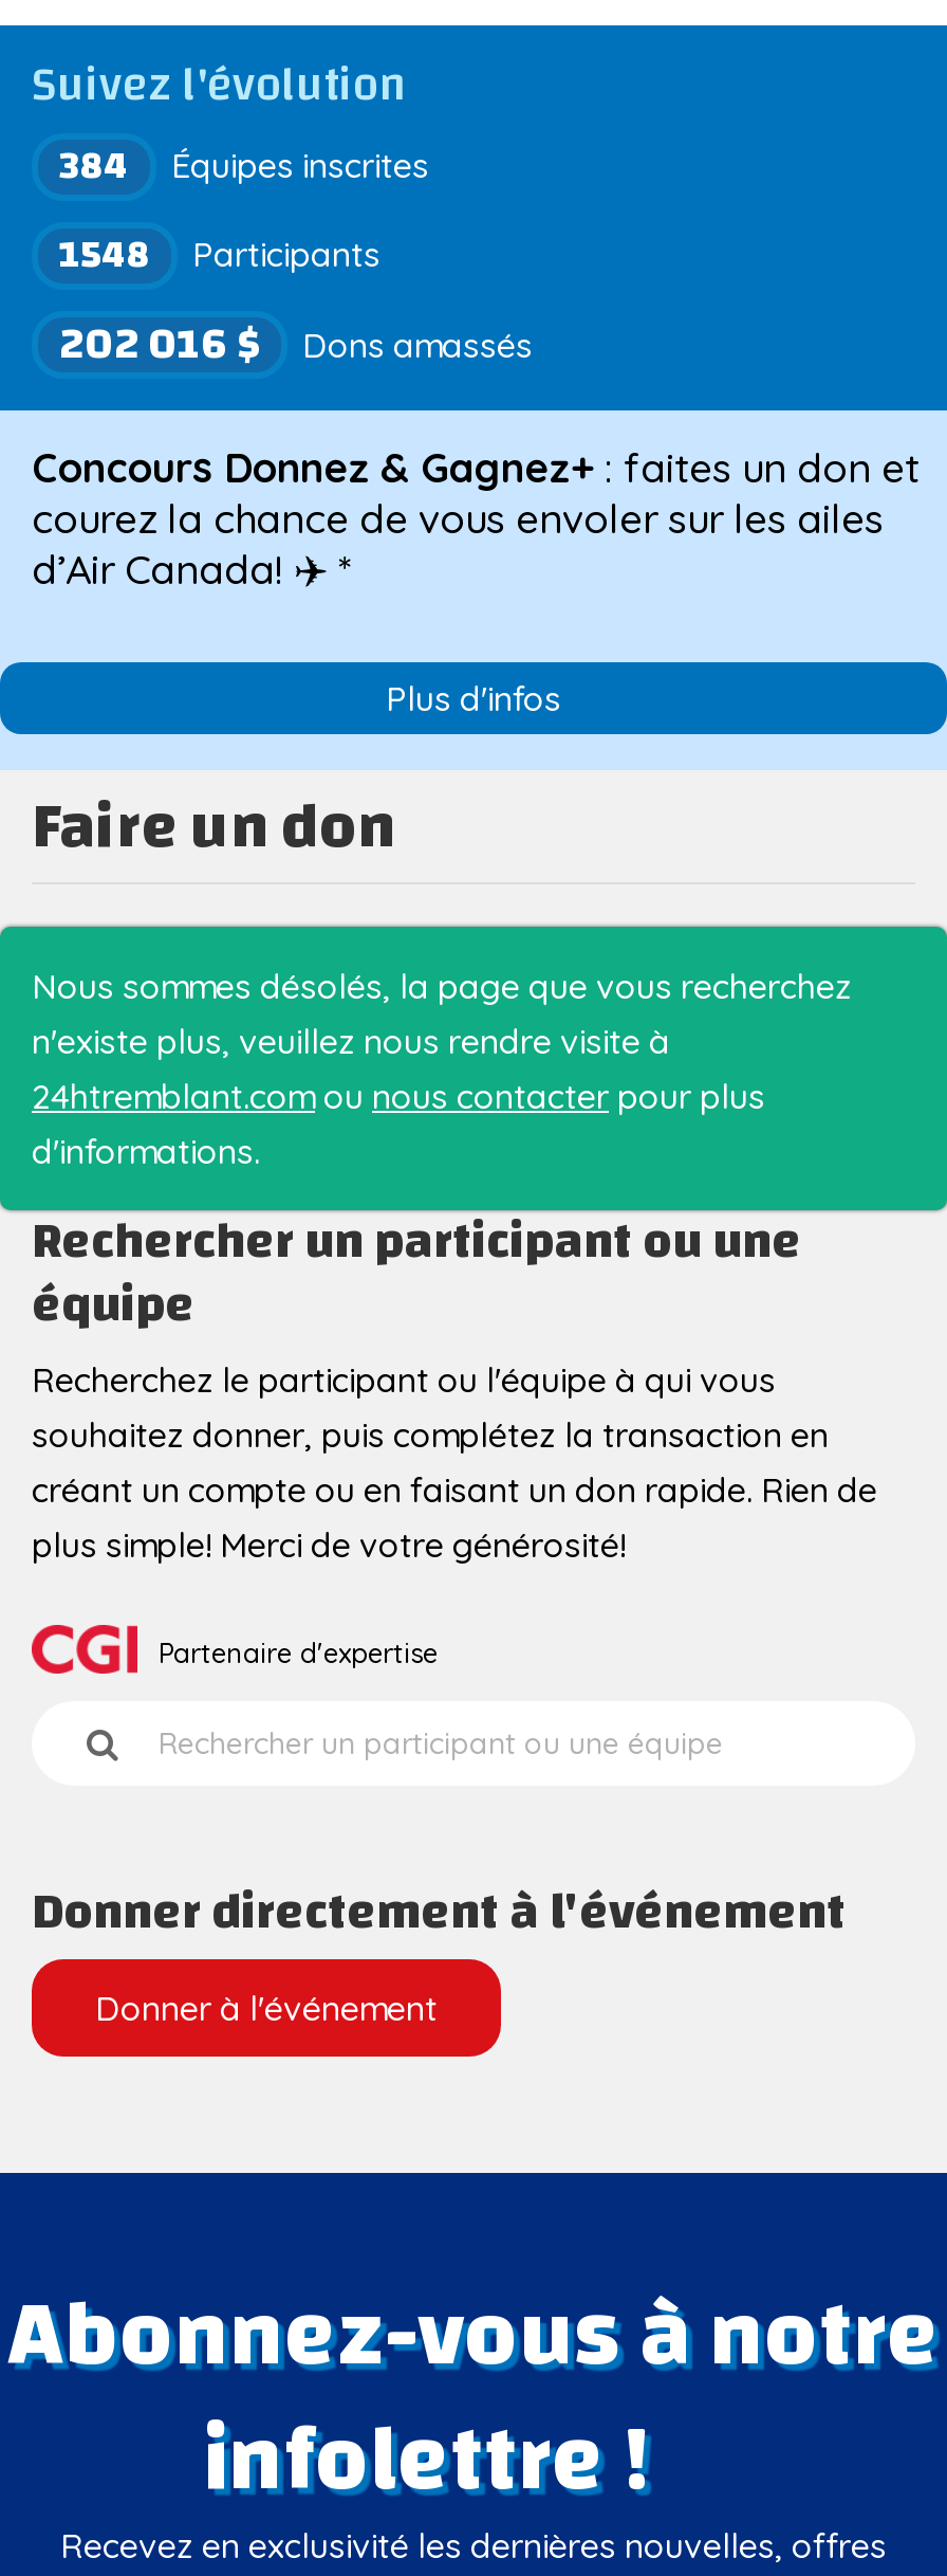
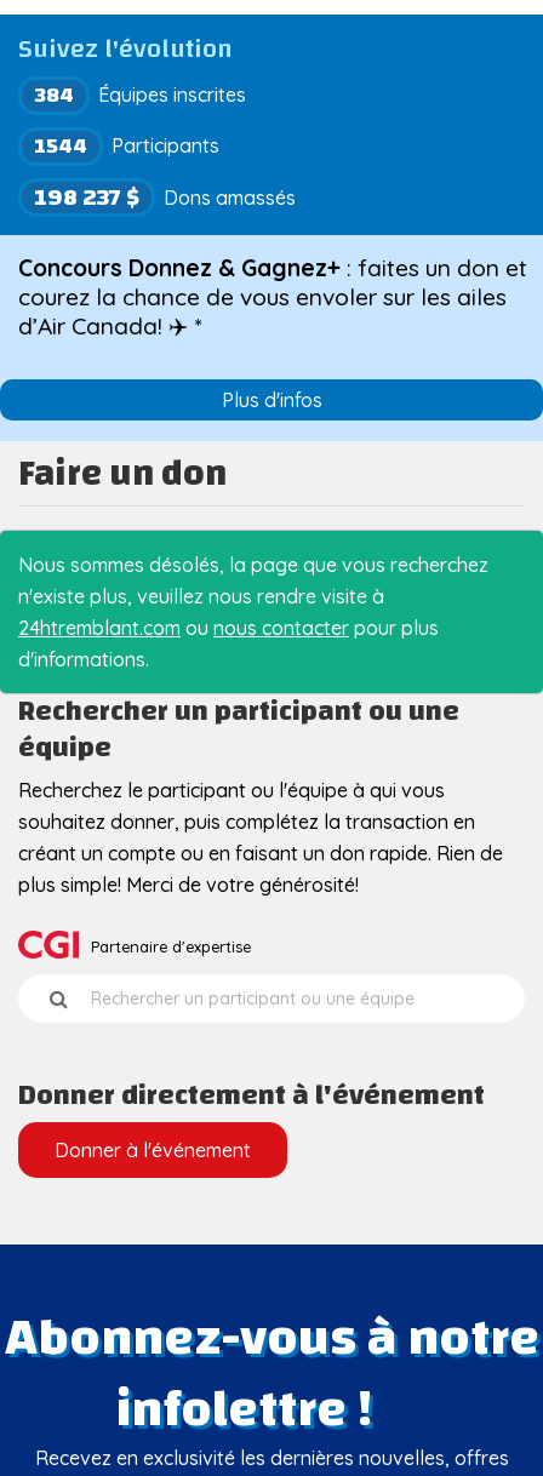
- 1548 Participants
+ 1544 Participants

- 202 016 $ Dons amassés
+ 198 237 $ Dons amassés
